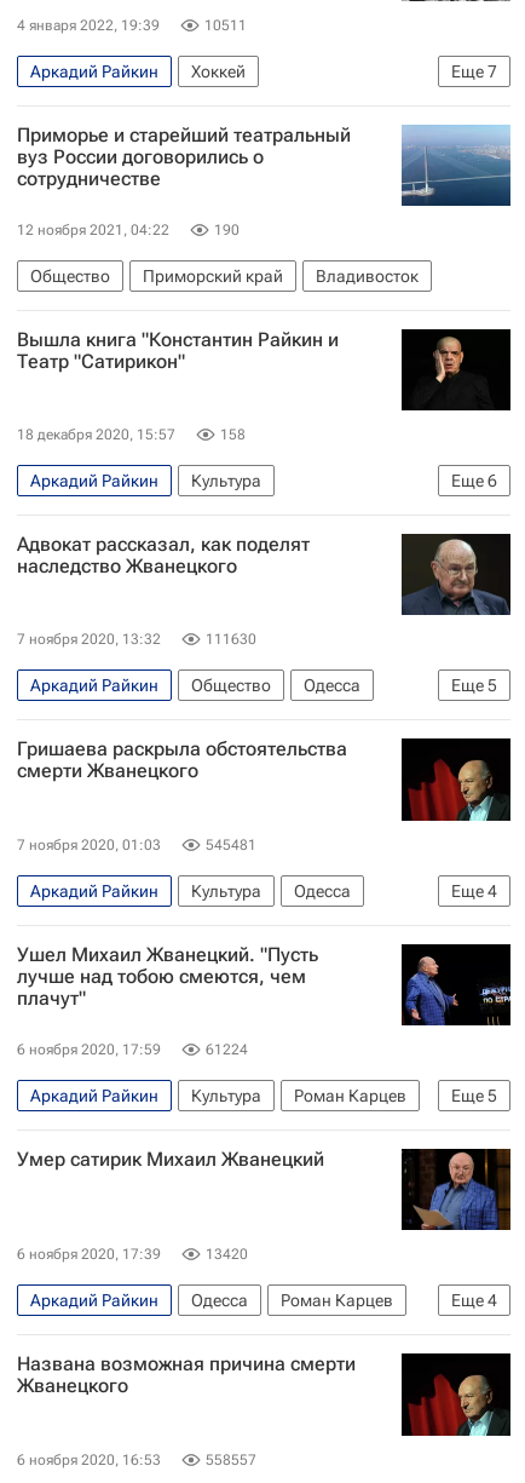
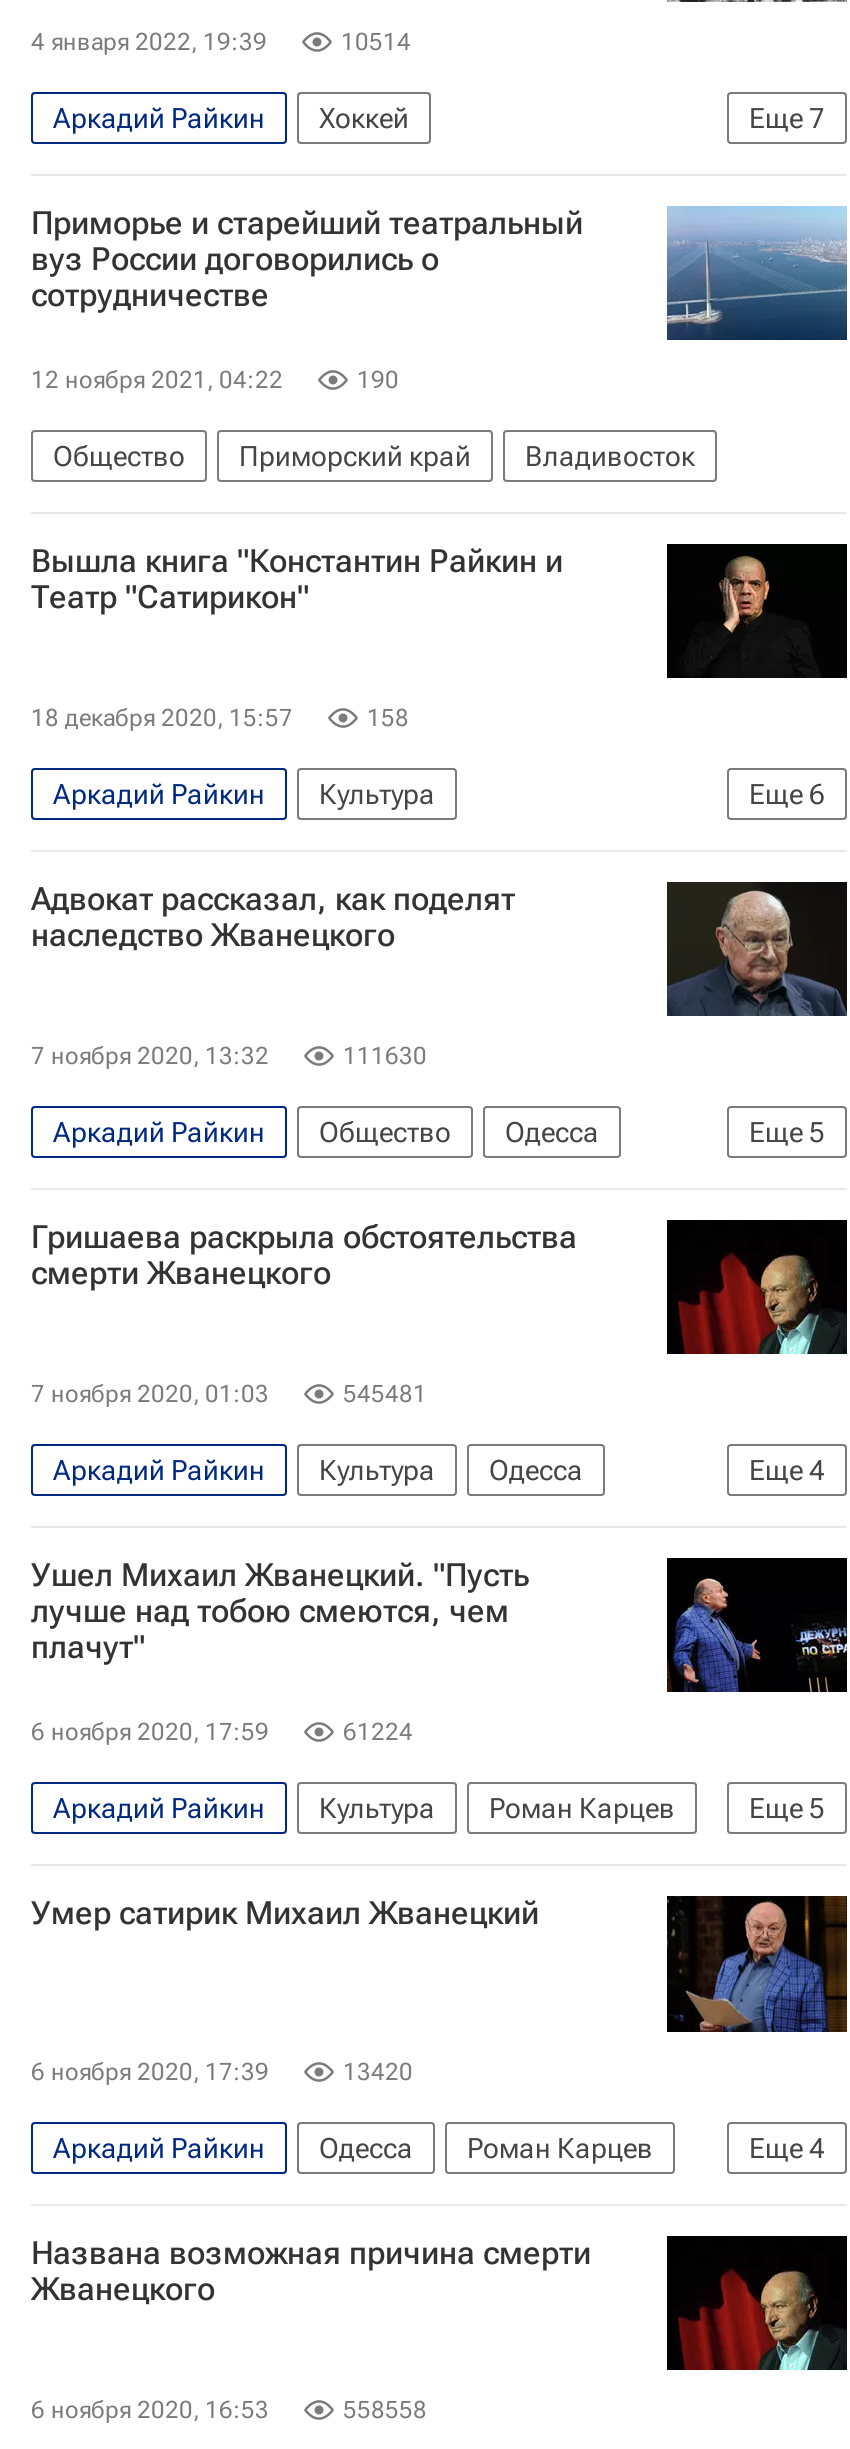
- 10511
+ 10514

- 558557
+ 558558
